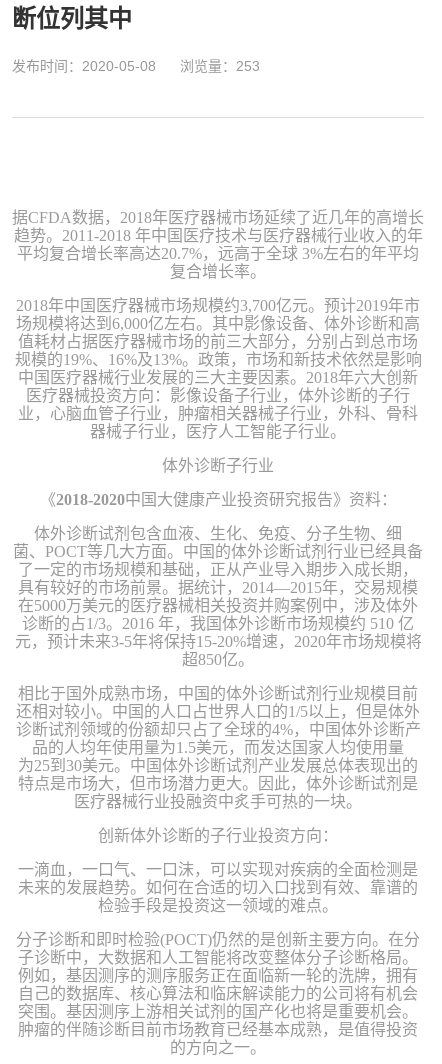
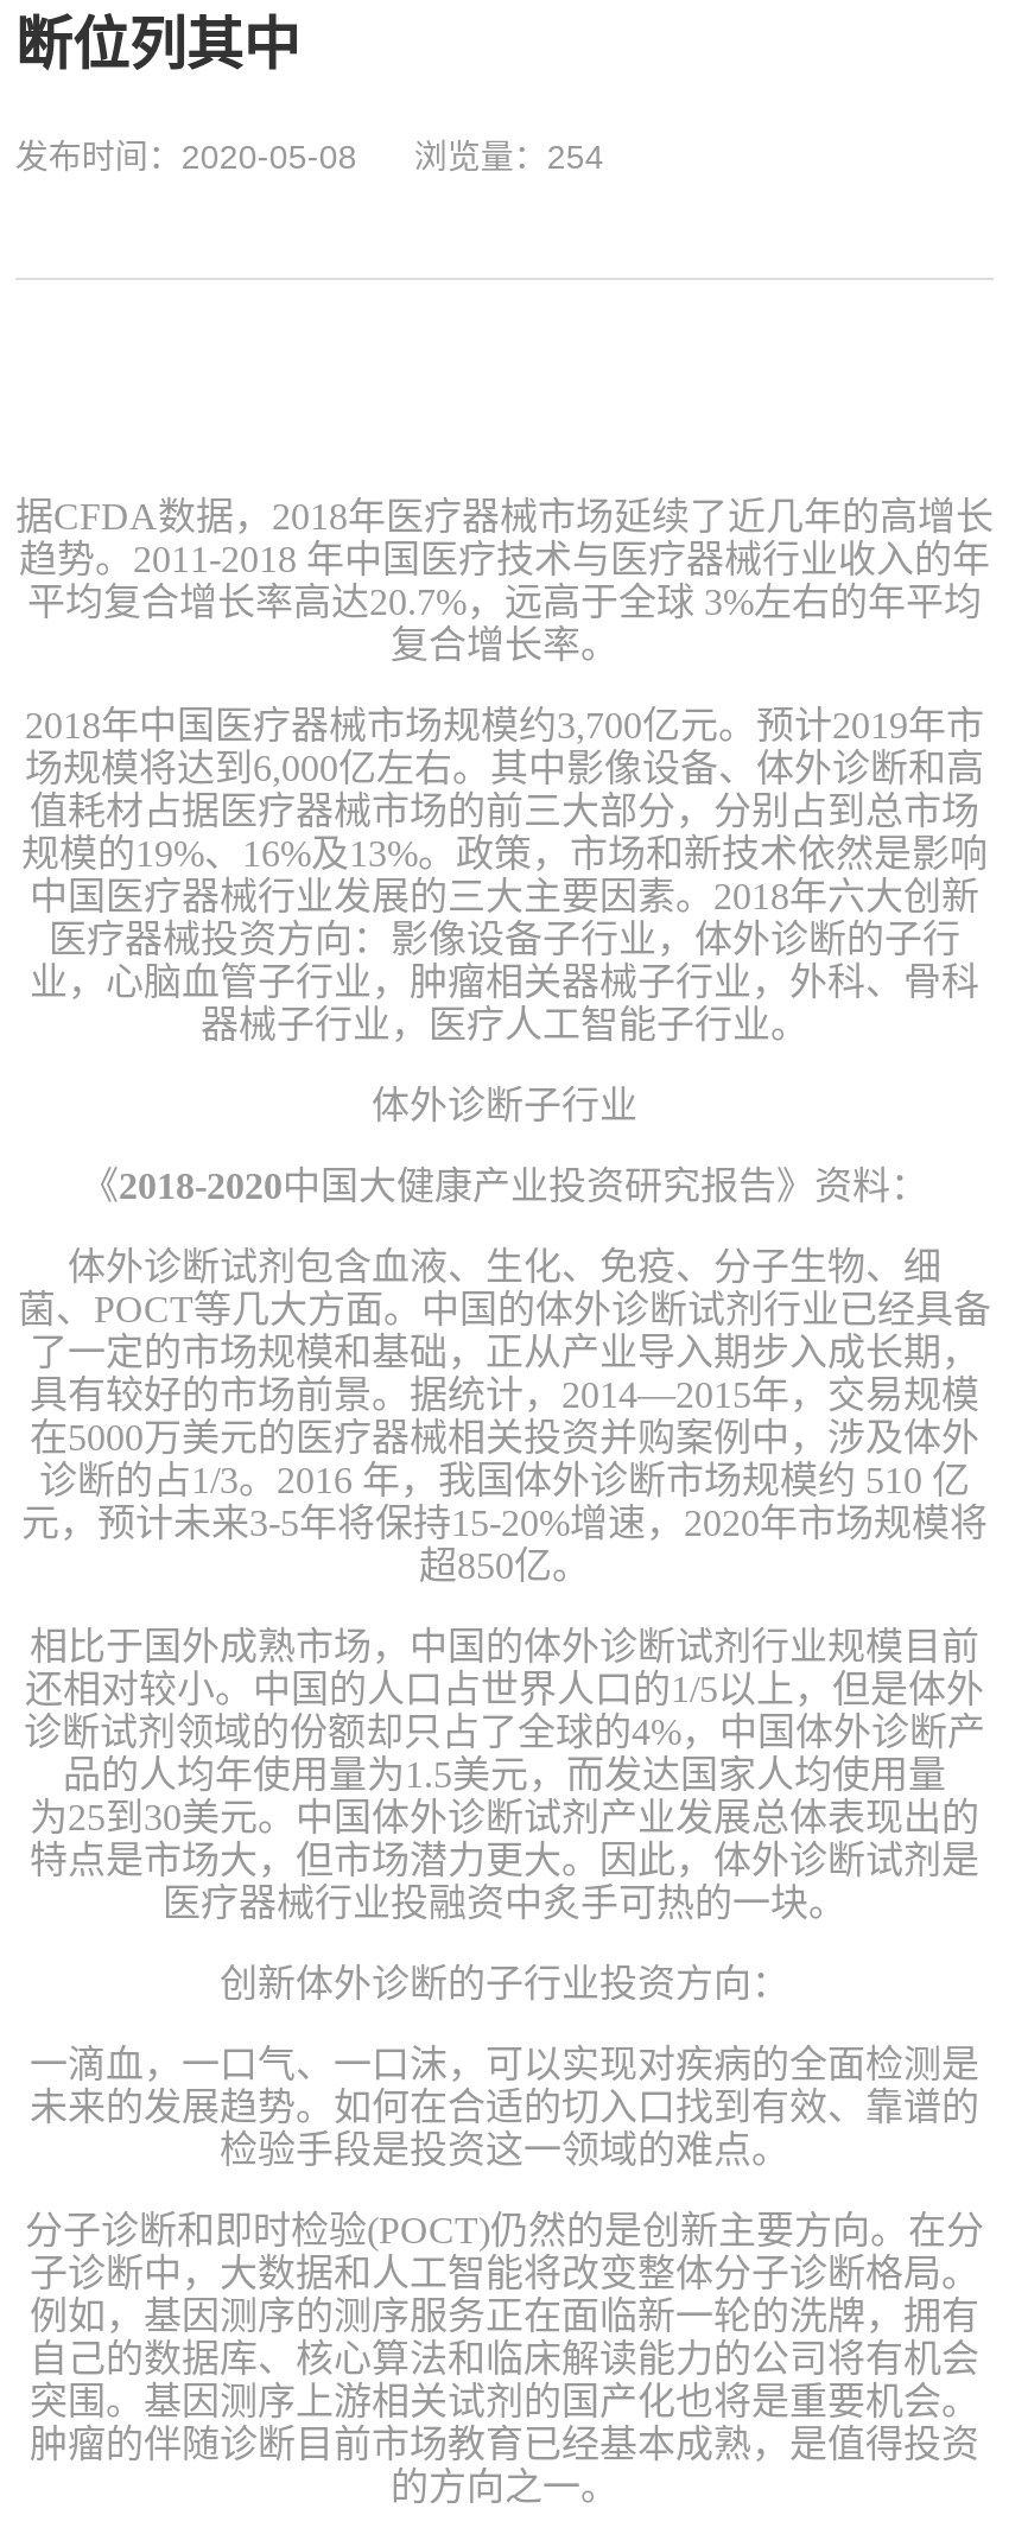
- 发布时间：2020-05-08 浏览量：253
+ 发布时间：2020-05-08 浏览量：254
